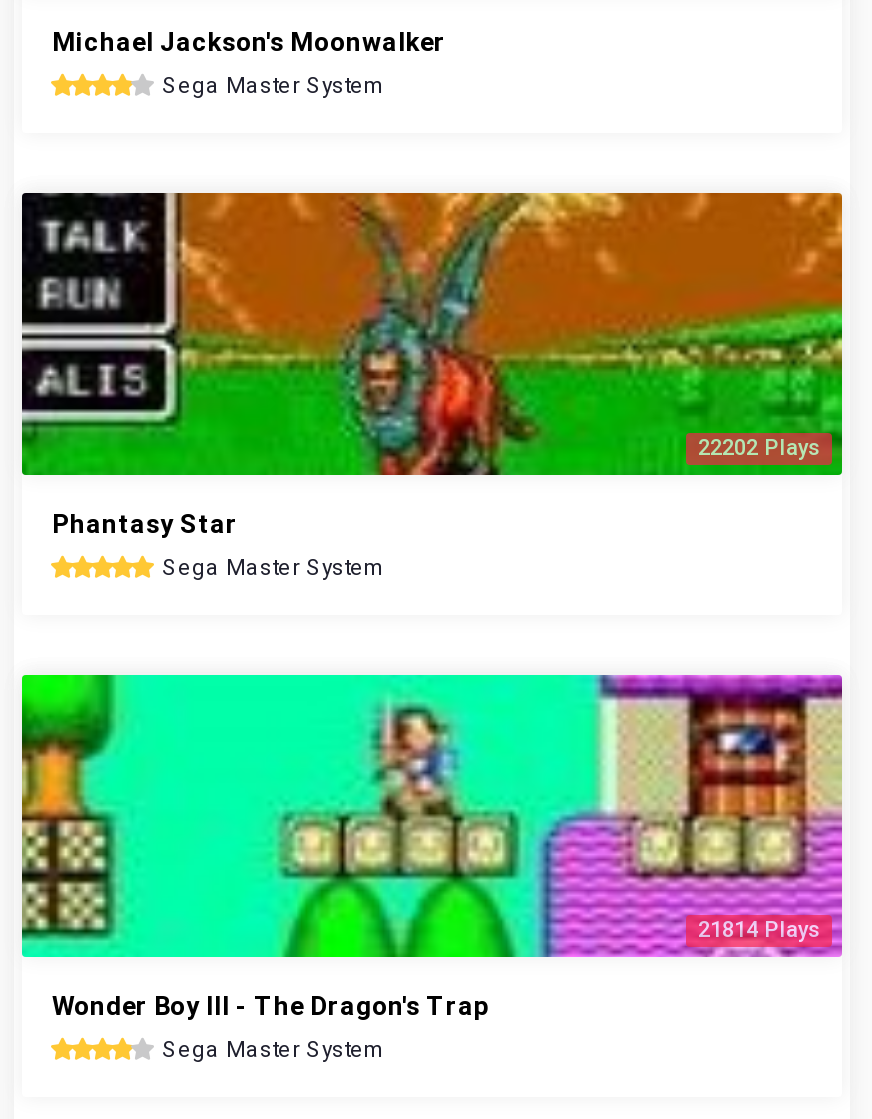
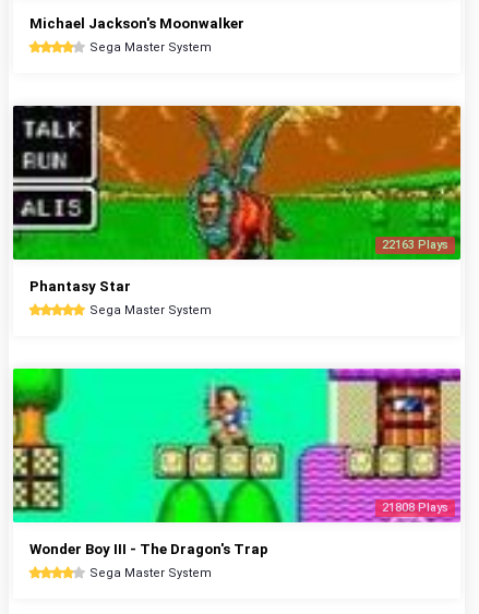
- 22202 Plays
+ 22163 Plays

- 21814 Plays
+ 21808 Plays
